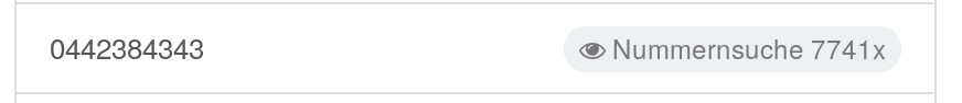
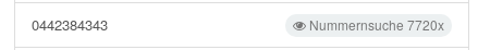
- Nummernsuche 7741x
+ Nummernsuche 7720x
